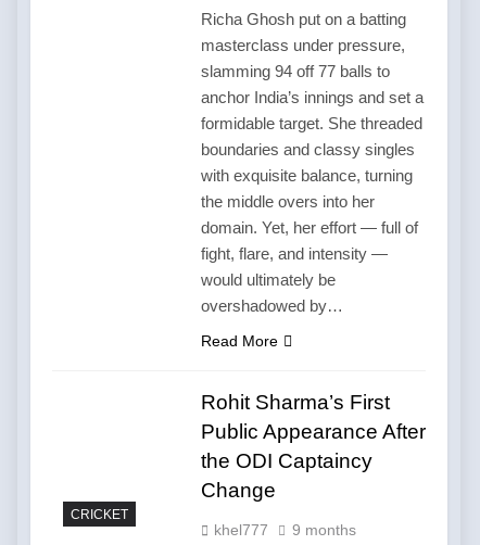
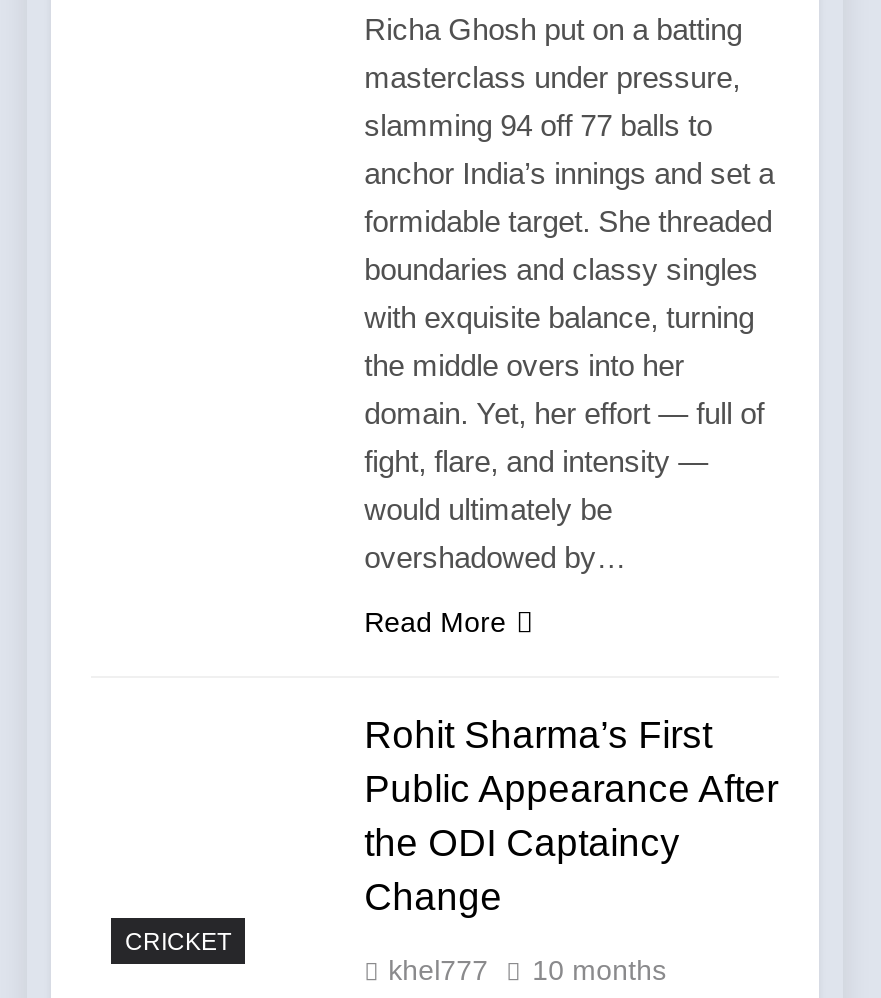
- khel777 9 months
+ khel777 10 months
